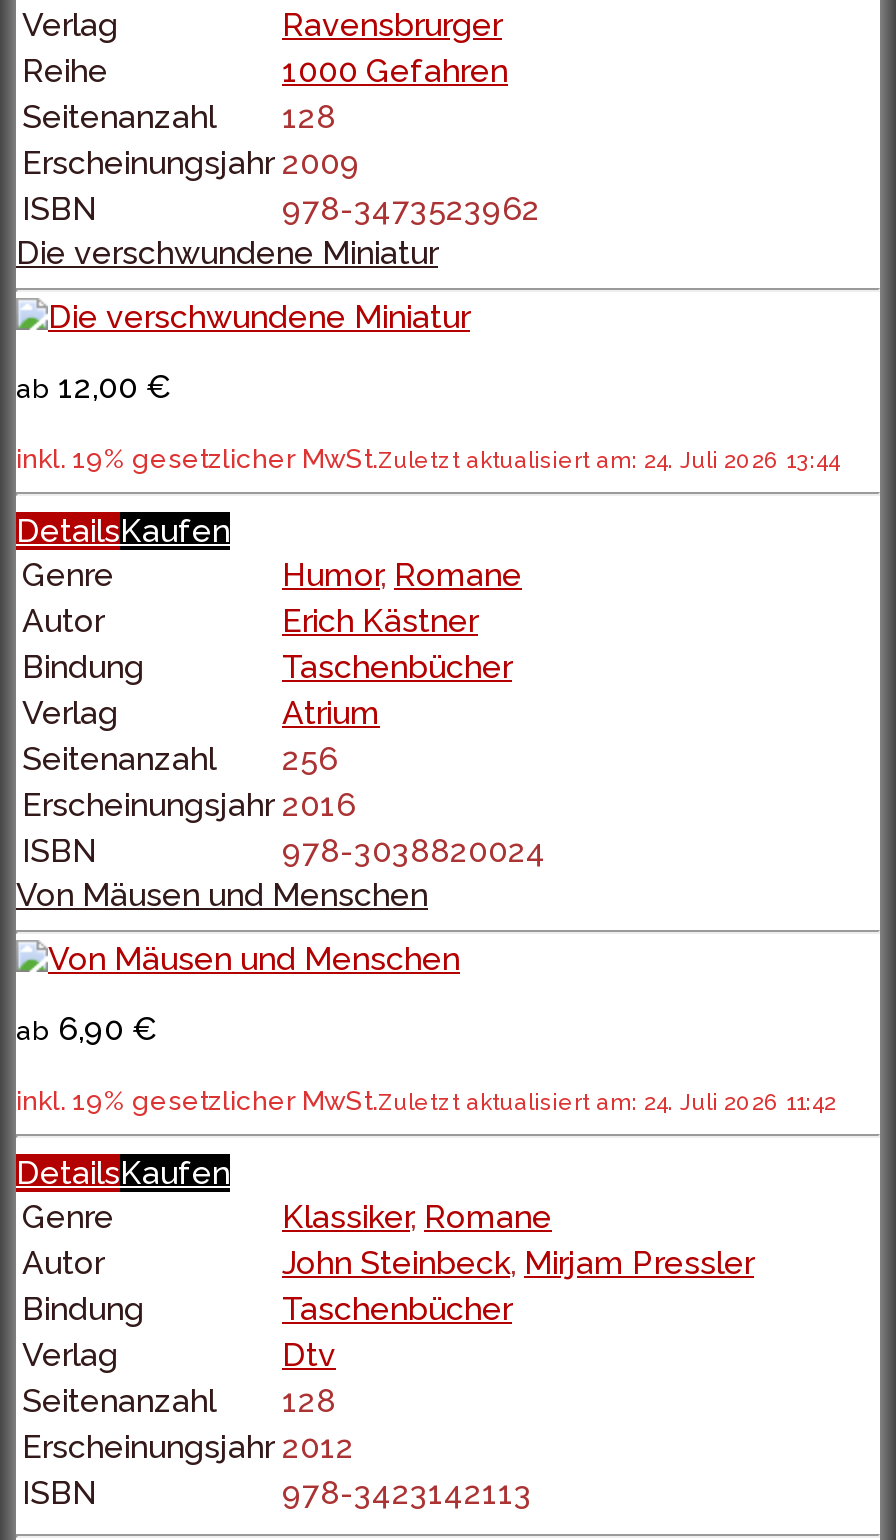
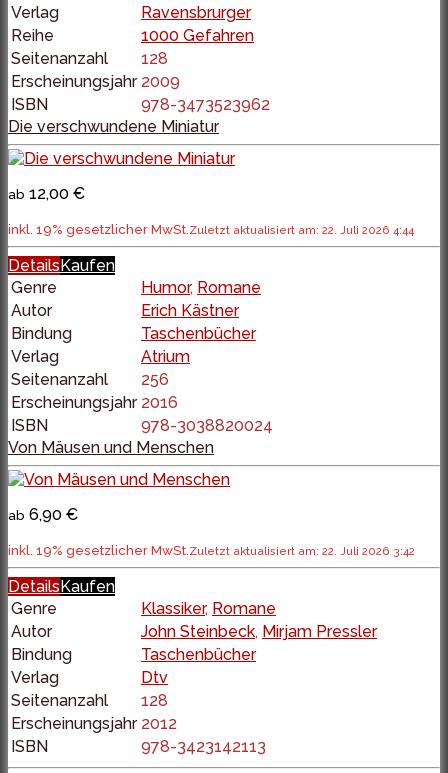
- inkl. 19% gesetzlicher MwSt.Zuletzt aktualisiert am: 24. Juli 2026 13:44
+ inkl. 19% gesetzlicher MwSt.Zuletzt aktualisiert am: 22. Juli 2026 4:44

- inkl. 19% gesetzlicher MwSt.Zuletzt aktualisiert am: 24. Juli 2026 11:42
+ inkl. 19% gesetzlicher MwSt.Zuletzt aktualisiert am: 22. Juli 2026 3:42
